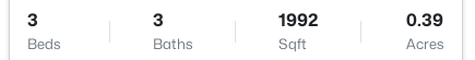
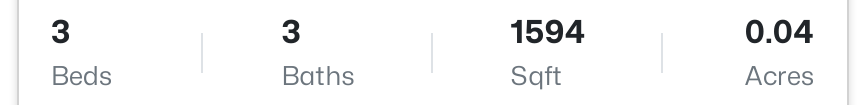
- 1992
+ 1594

- 0.39
+ 0.04
